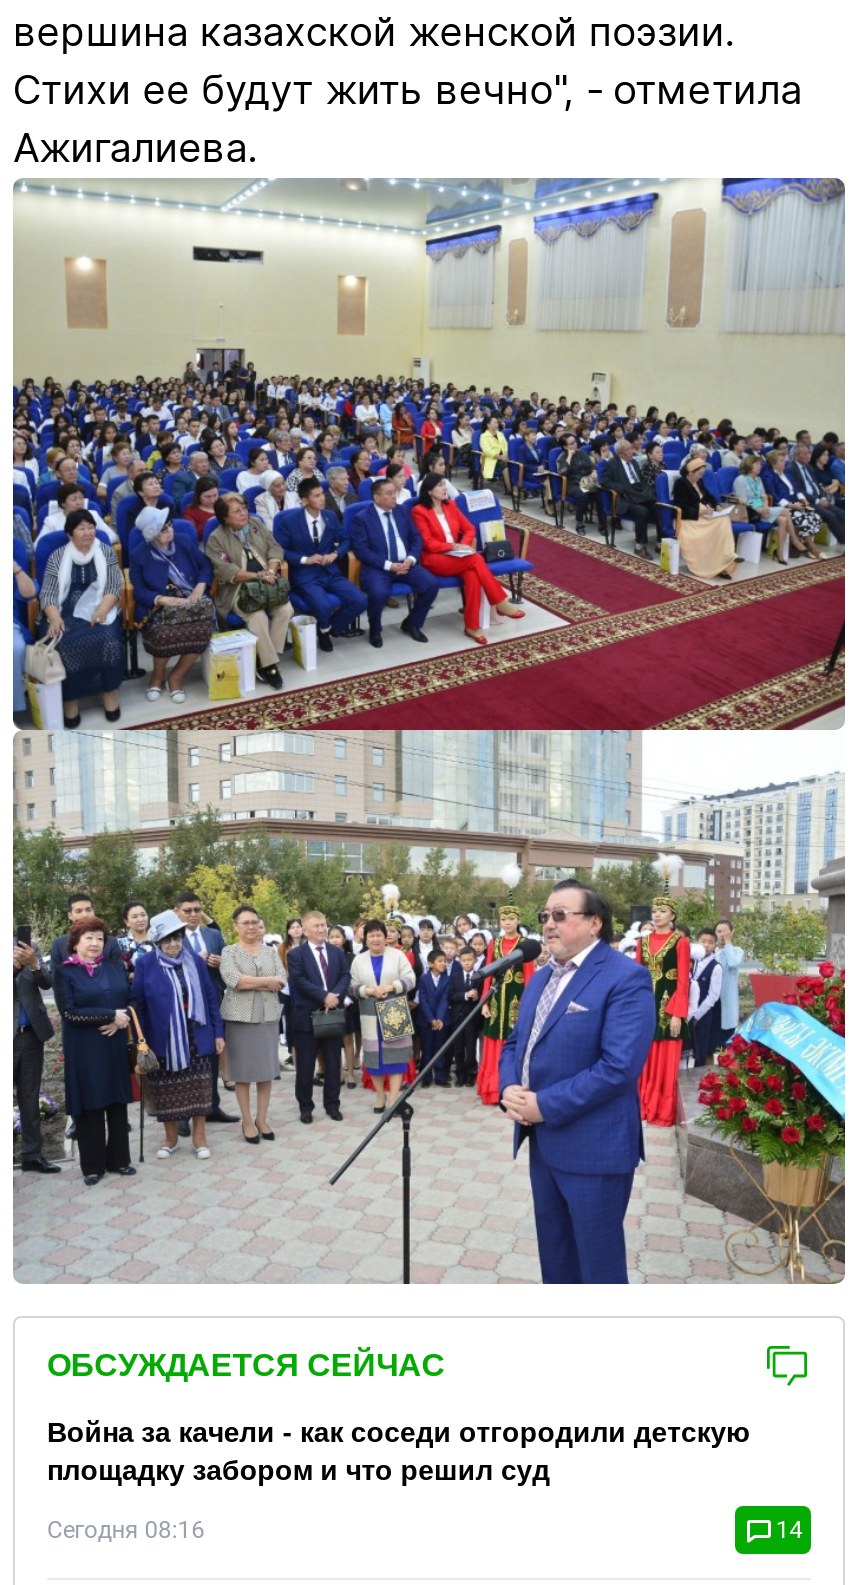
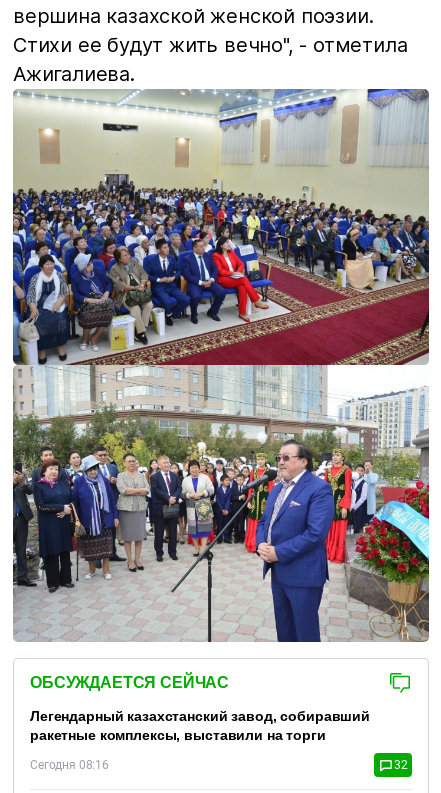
- Война за качели - как соседи отгородили детскую
- площадку забором и что решил суд
+ Легендарный казахстанский завод, собиравший
+ ракетные комплексы, выставили на торги

- 14
+ 32
